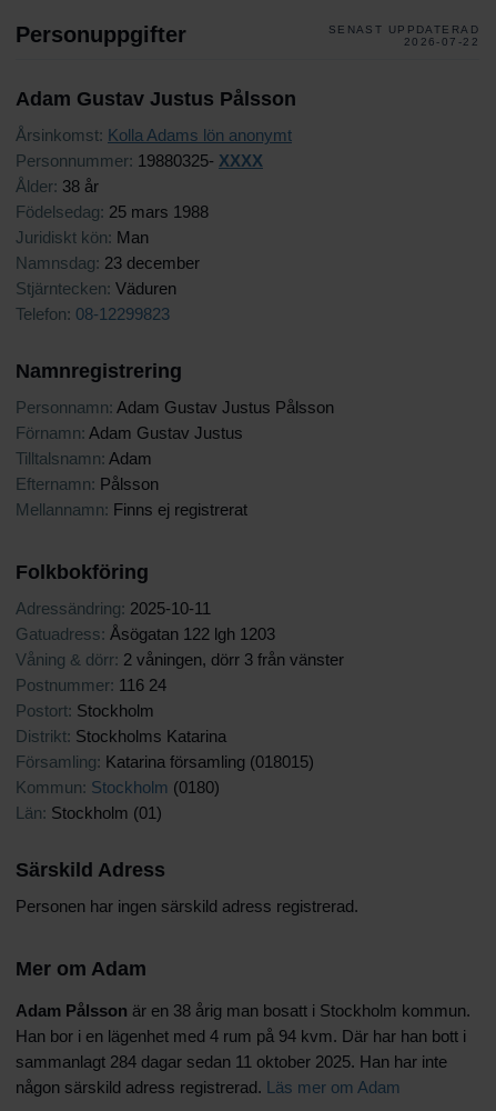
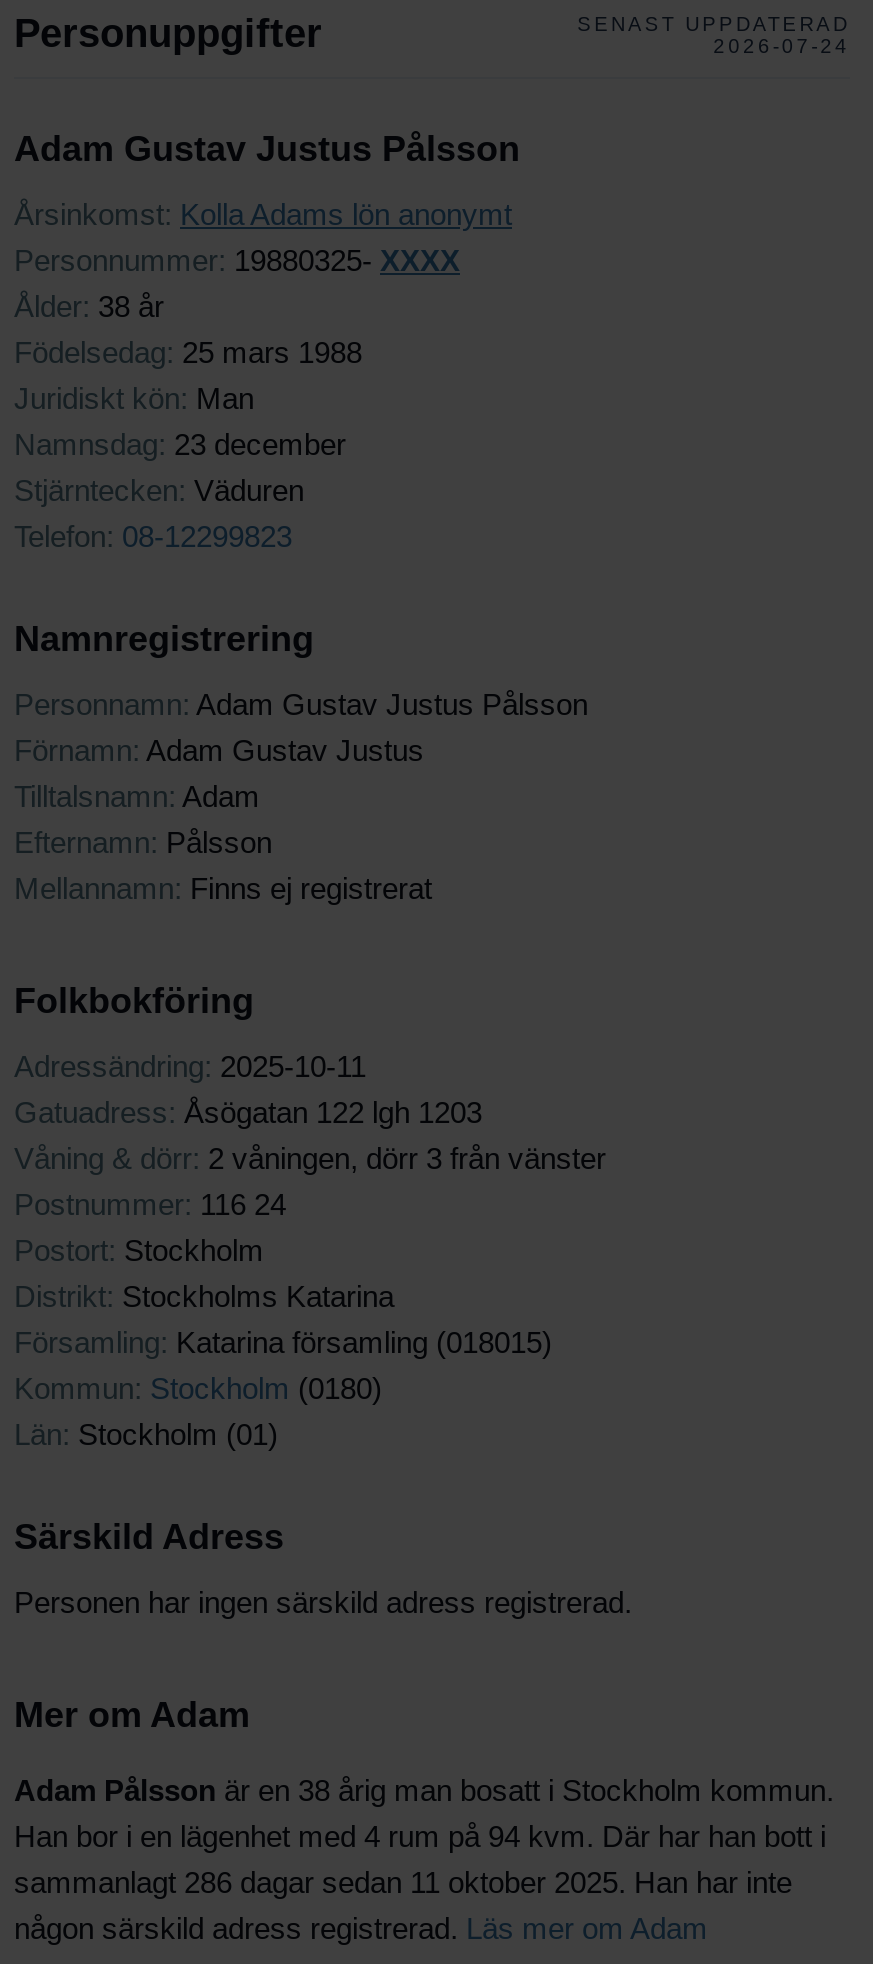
- 2026-07-22
+ 2026-07-24

- sammanlagt 284 dagar sedan 11 oktober 2025. Han har inte
+ sammanlagt 286 dagar sedan 11 oktober 2025. Han har inte
